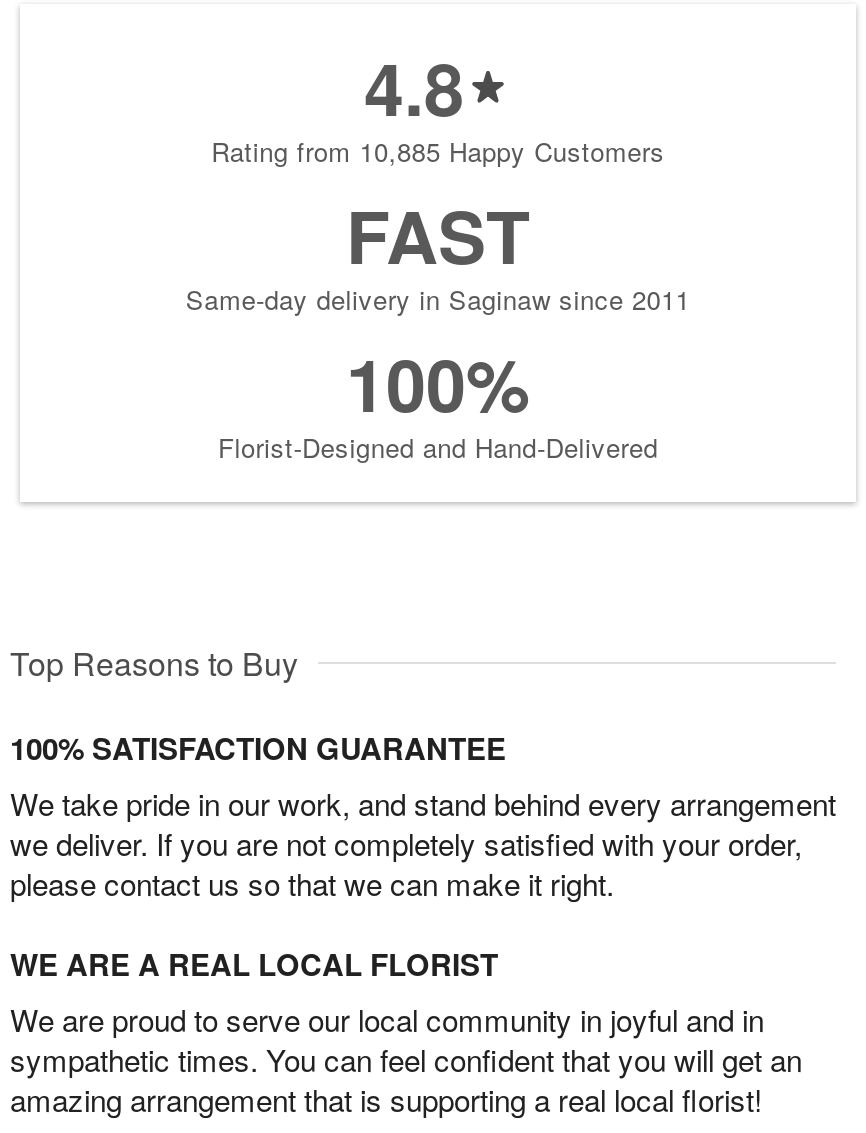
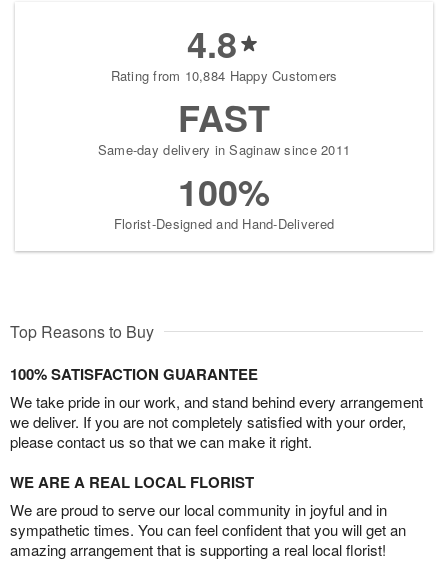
- Rating from 10,885 Happy Customers
+ Rating from 10,884 Happy Customers
